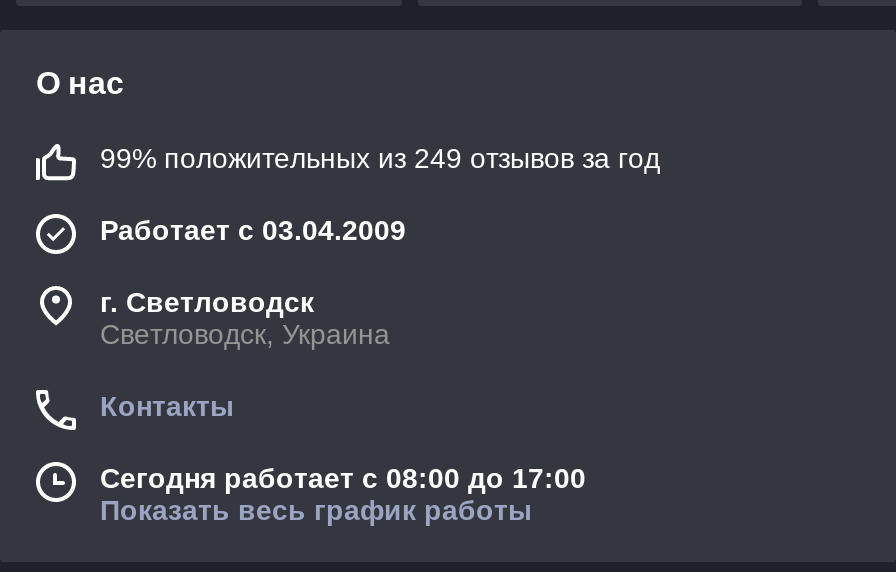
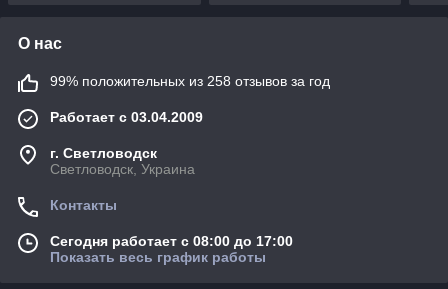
- 99% положительных из 249 отзывов за год
+ 99% положительных из 258 отзывов за год
